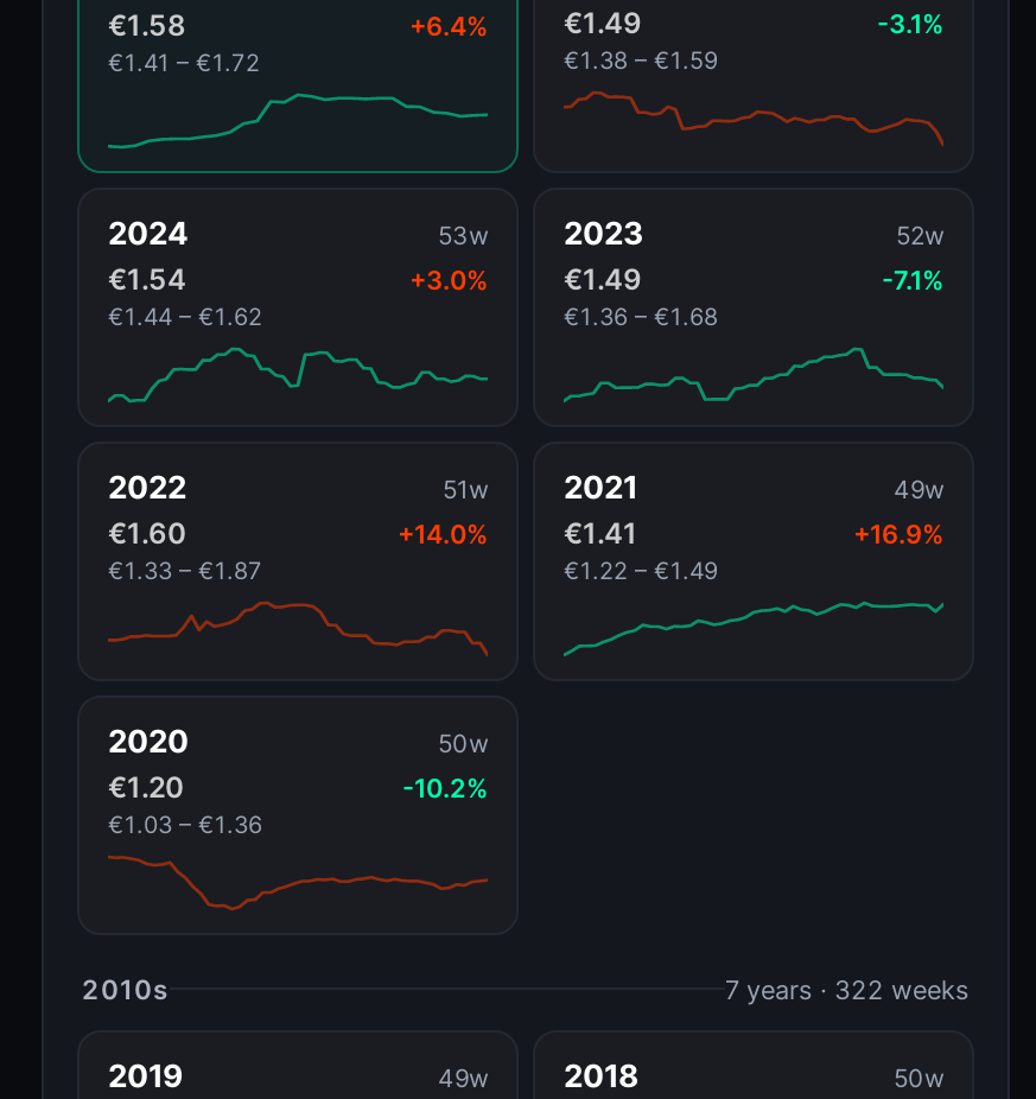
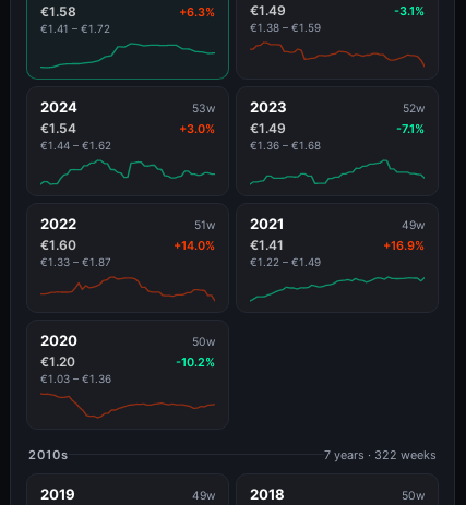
- +6.4%
+ +6.3%
